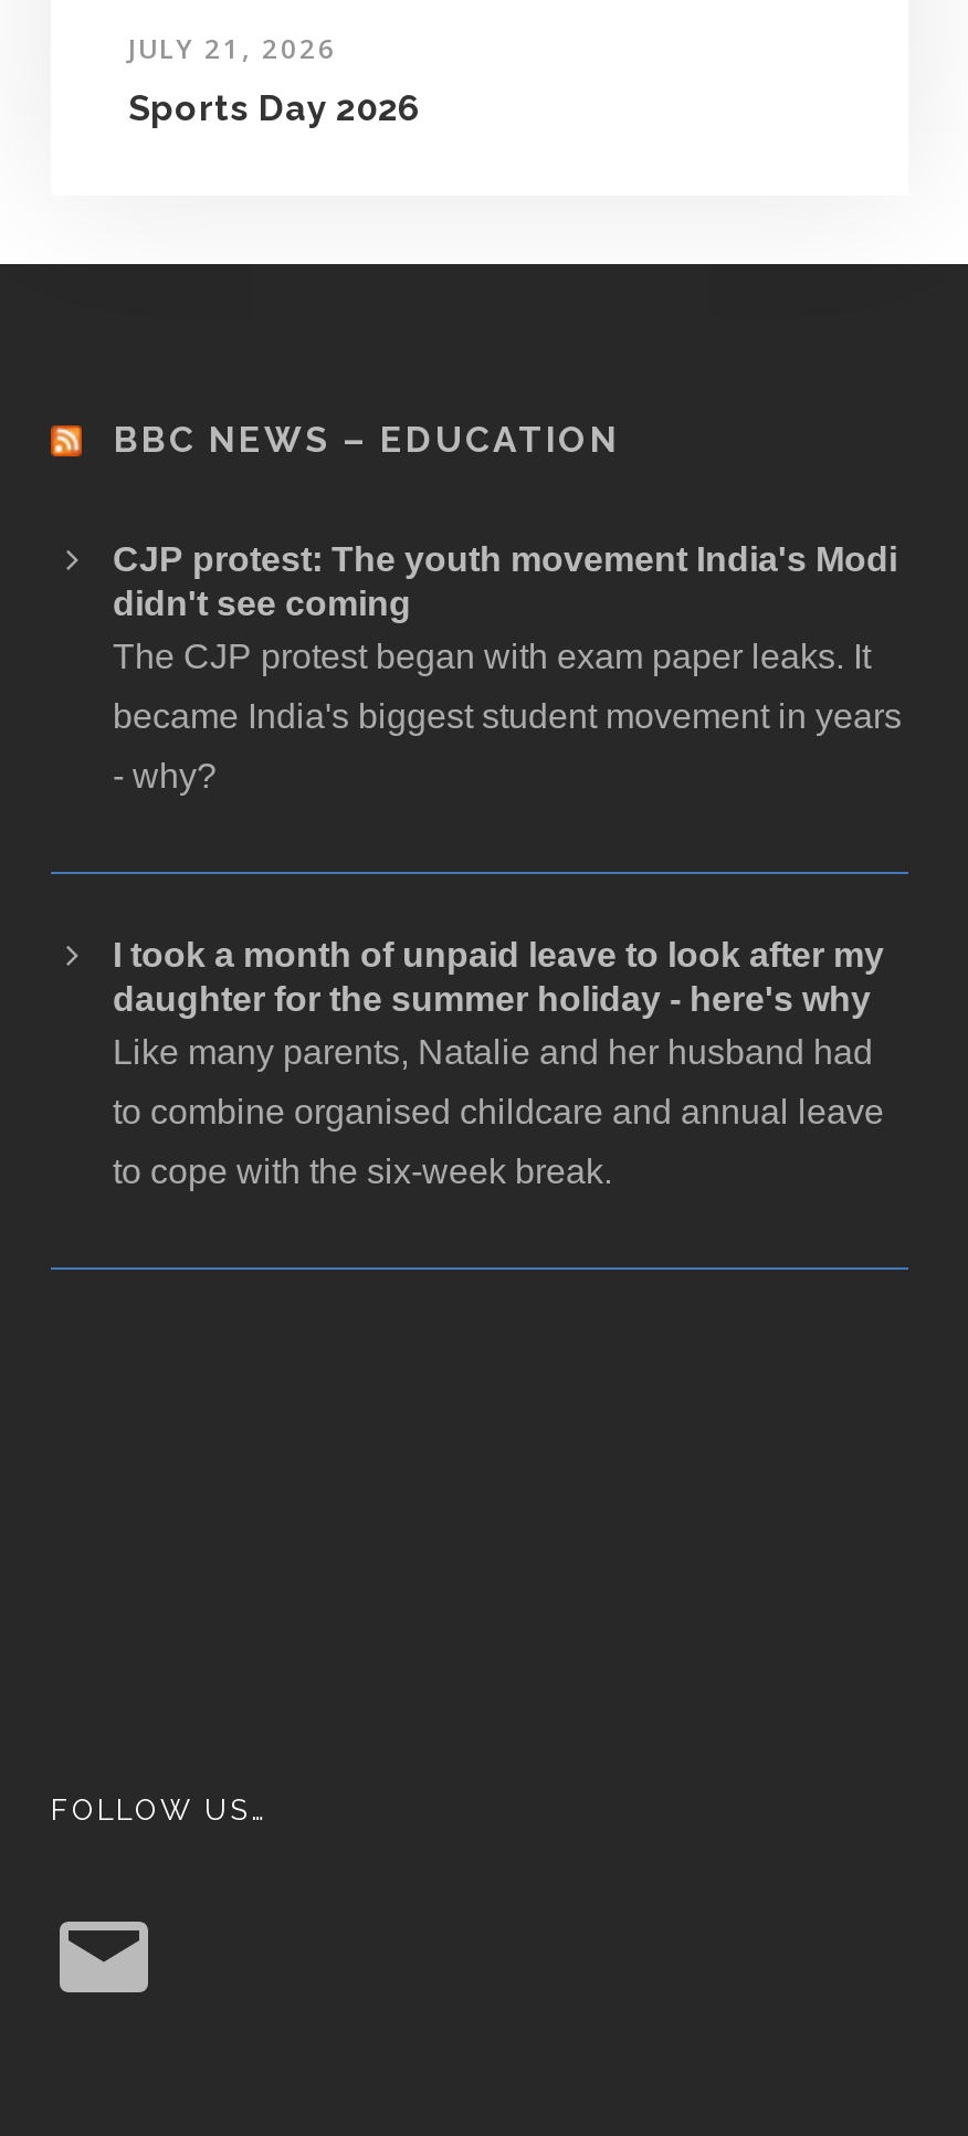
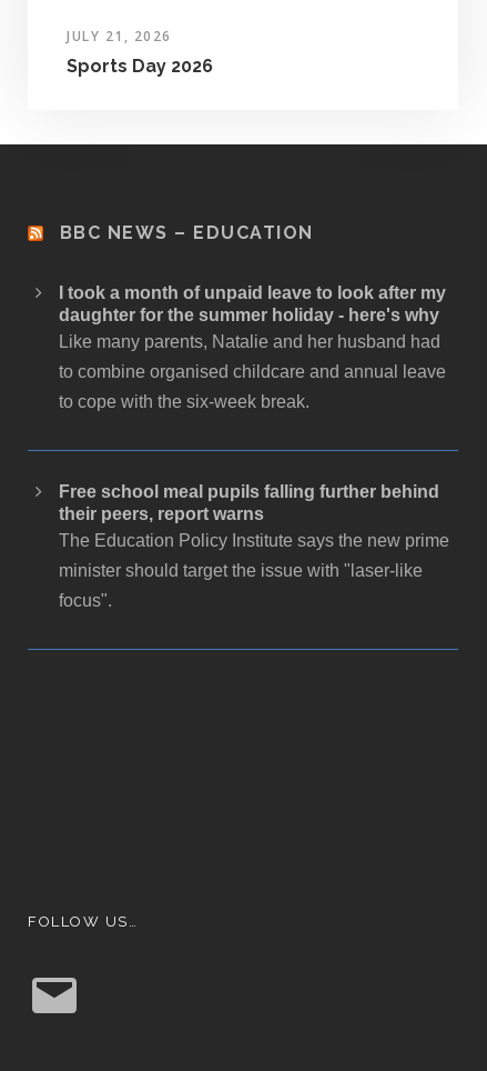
- CJP protest: The youth movement India's Modi
- didn't see coming
- The CJP protest began with exam paper leaks. It
- became India's biggest student movement in years
- - why?

moved up: I took a month of unpaid leave to look after my | daughter for the summer holiday - here's why | Like many parents, Natalie and her husband had | to combine organised childcare and annual leave | to cope with the six-week break.

+ Free school meal pupils falling further behind
+ their peers, report warns
+ The Education Policy Institute says the new prime
+ minister should target the issue with "laser-like
+ focus".
